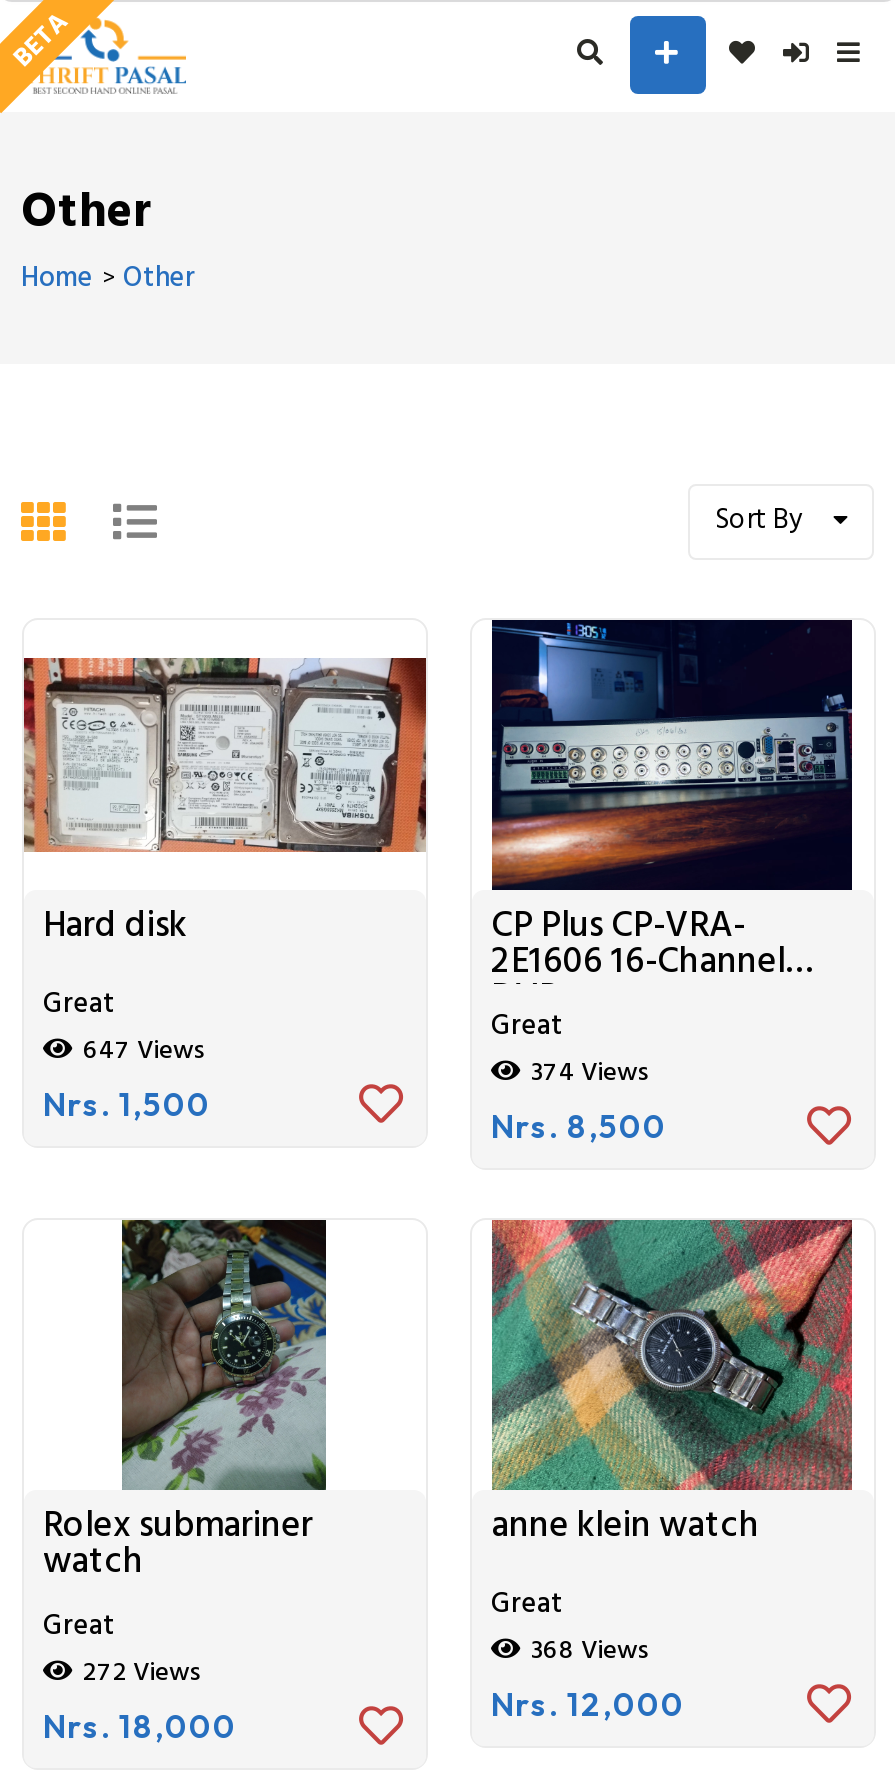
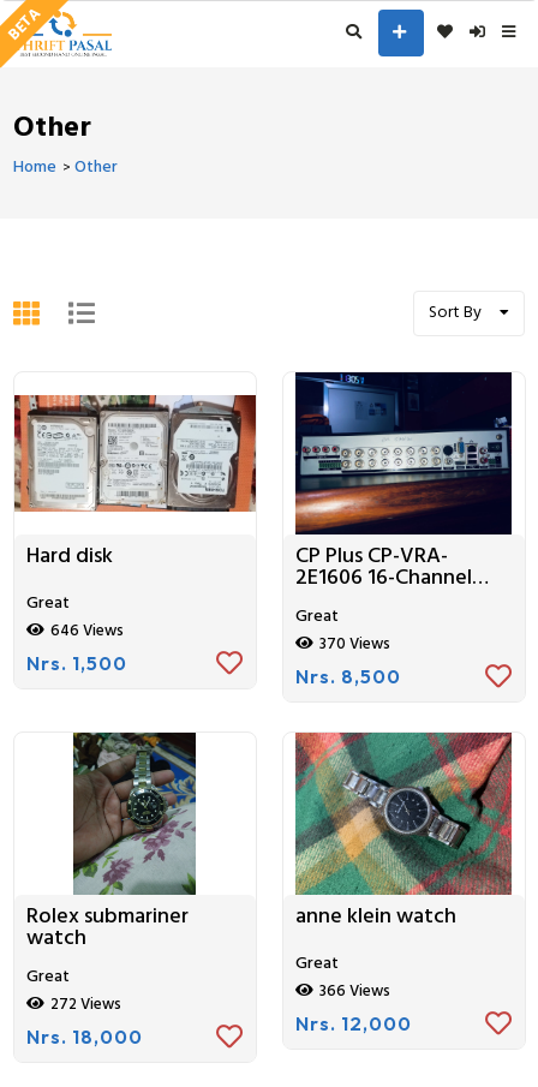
- 647 Views
+ 646 Views

- 374 Views
+ 370 Views

- 368 Views
+ 366 Views
